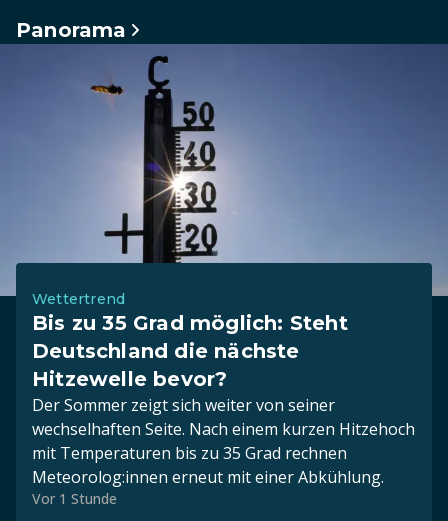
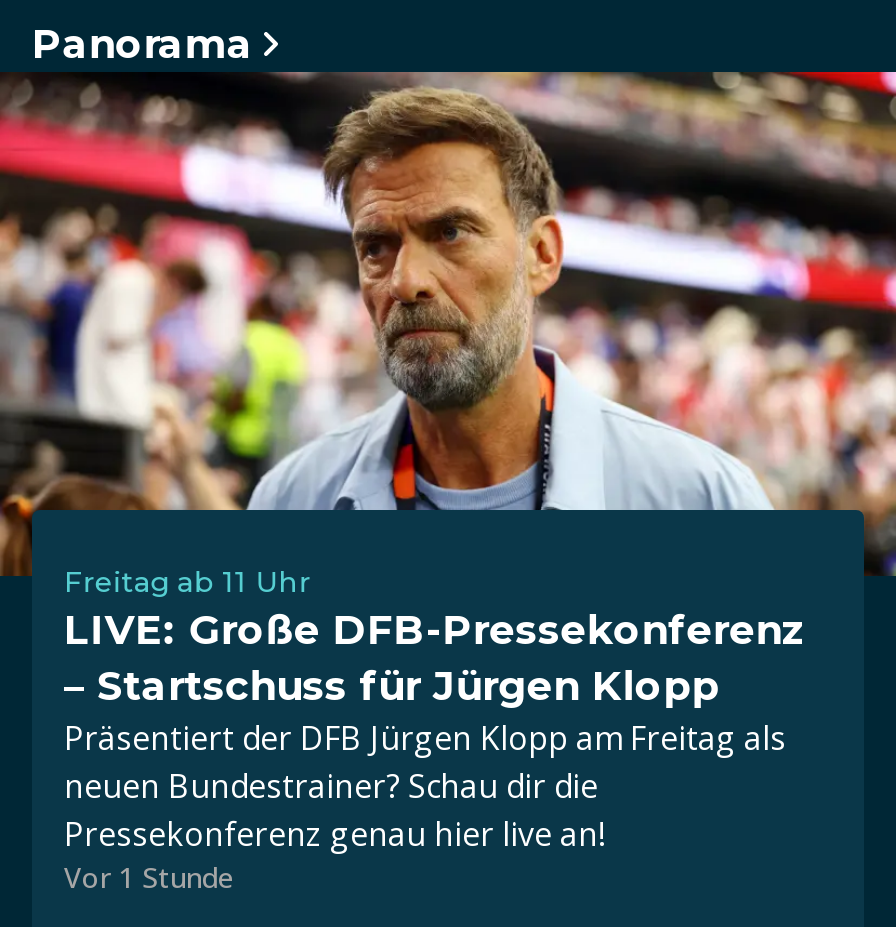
- [image]
- Wettertrend
- Bis zu 35 Grad möglich: Steht
- Deutschland die nächste
- Hitzewelle bevor?
- Der Sommer zeigt sich weiter von seiner
- wechselhaften Seite. Nach einem kurzen Hitzehoch
- mit Temperaturen bis zu 35 Grad rechnen
- Meteorolog:innen erneut mit einer Abkühlung.
+ [image]
+ Freitag ab 11 Uhr
+ LIVE: Große DFB-Pressekonferenz
+ – Startschuss für Jürgen Klopp
+ Präsentiert der DFB Jürgen Klopp am Freitag als
+ neuen Bundestrainer? Schau dir die
+ Pressekonferenz genau hier live an!
